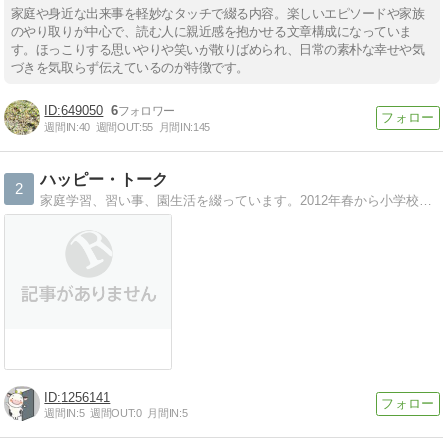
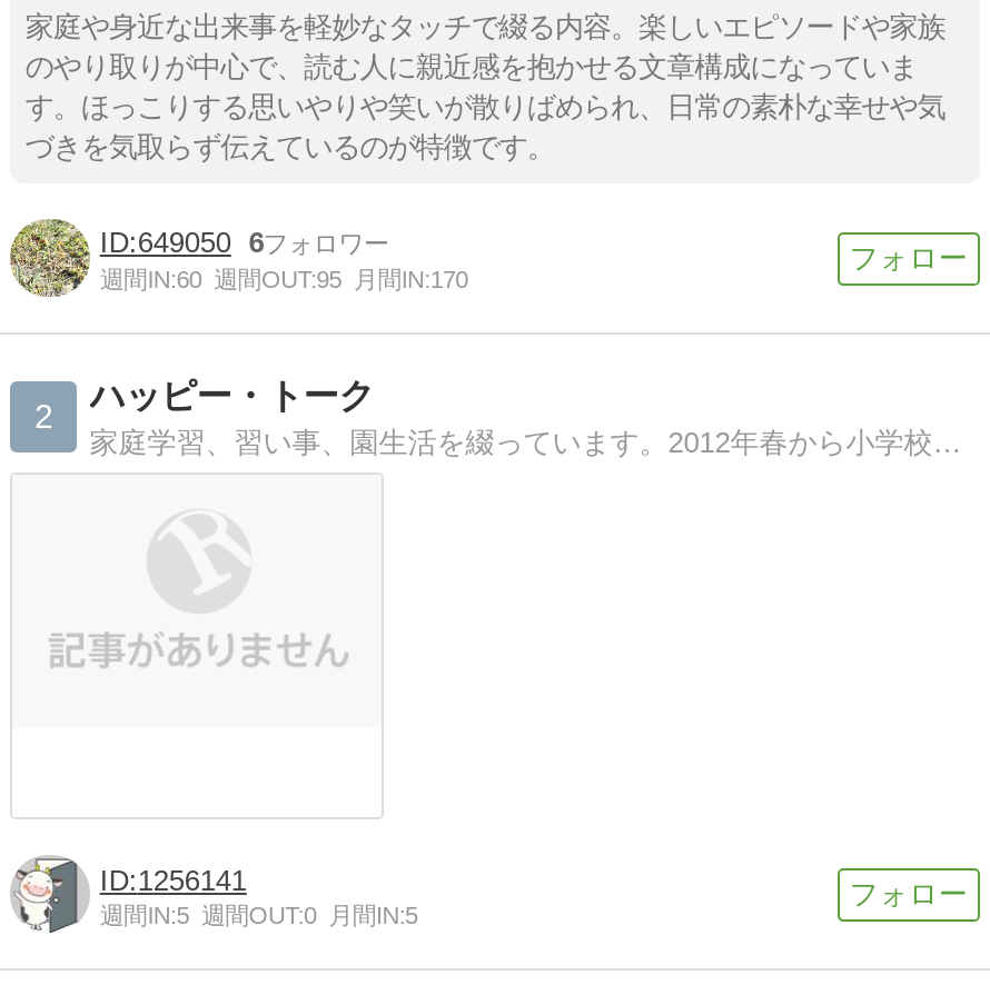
- 週間IN:40 週間OUT:55 月間IN:145
+ 週間IN:60 週間OUT:95 月間IN:170
